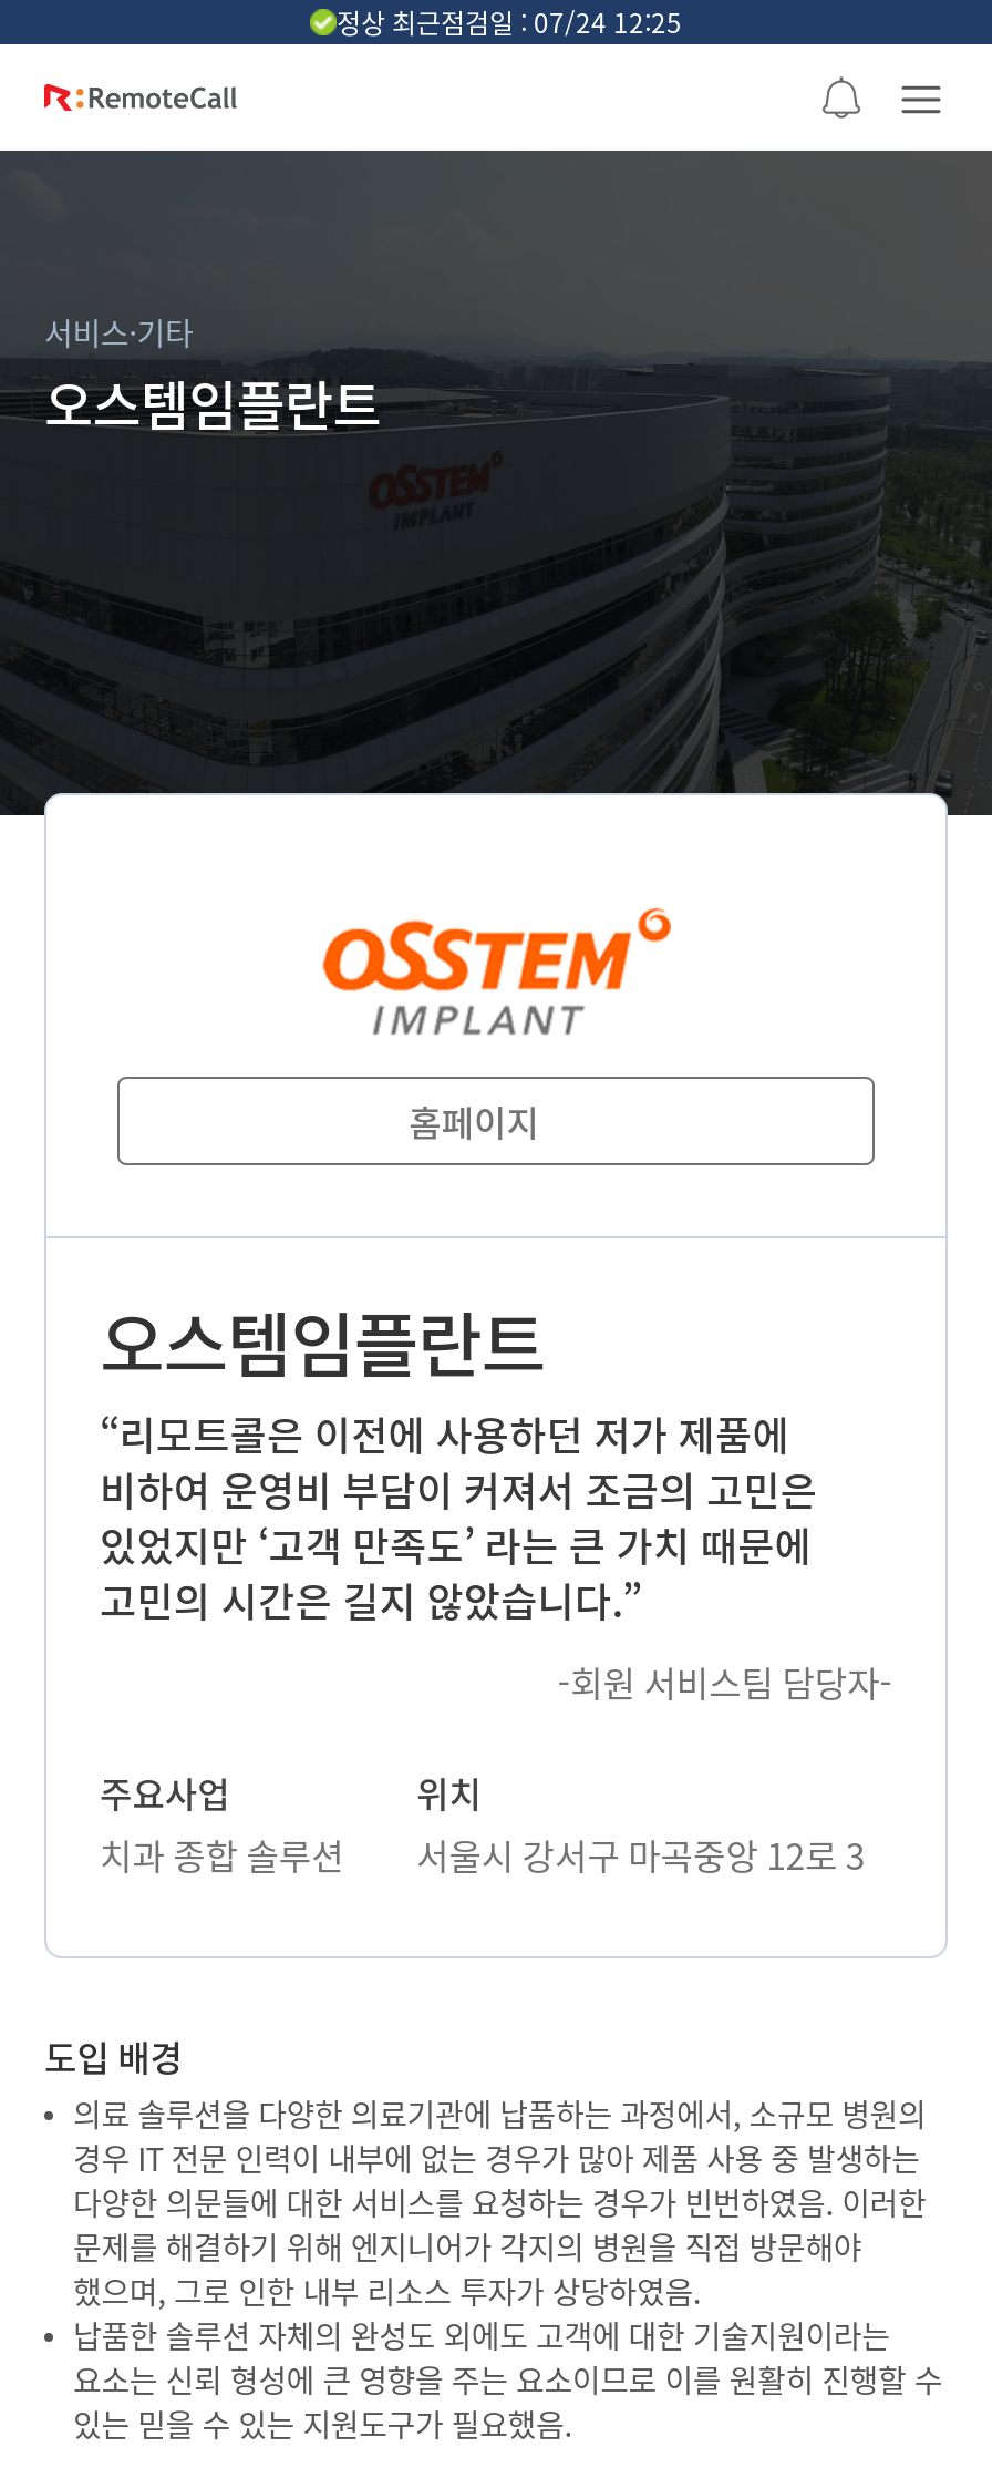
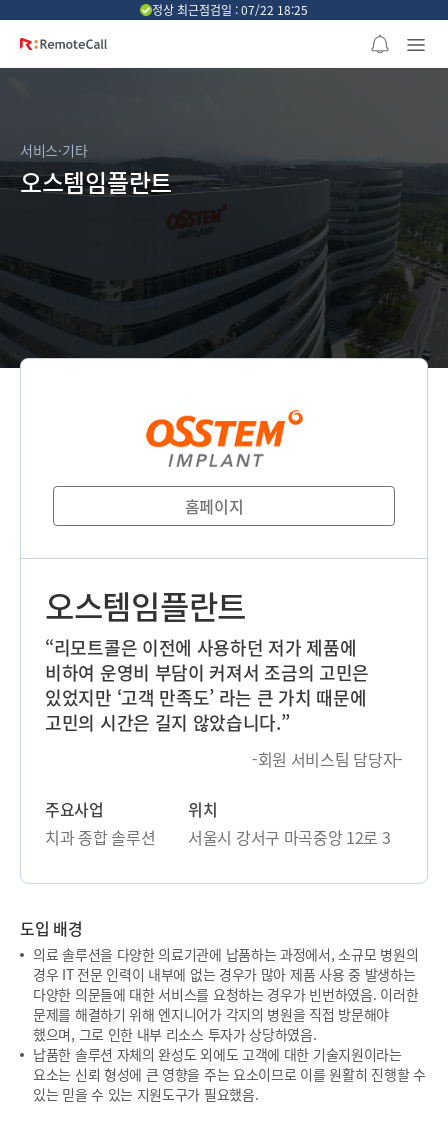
- 정상 최근점검일 : 07/24 12:25
+ 정상 최근점검일 : 07/22 18:25
